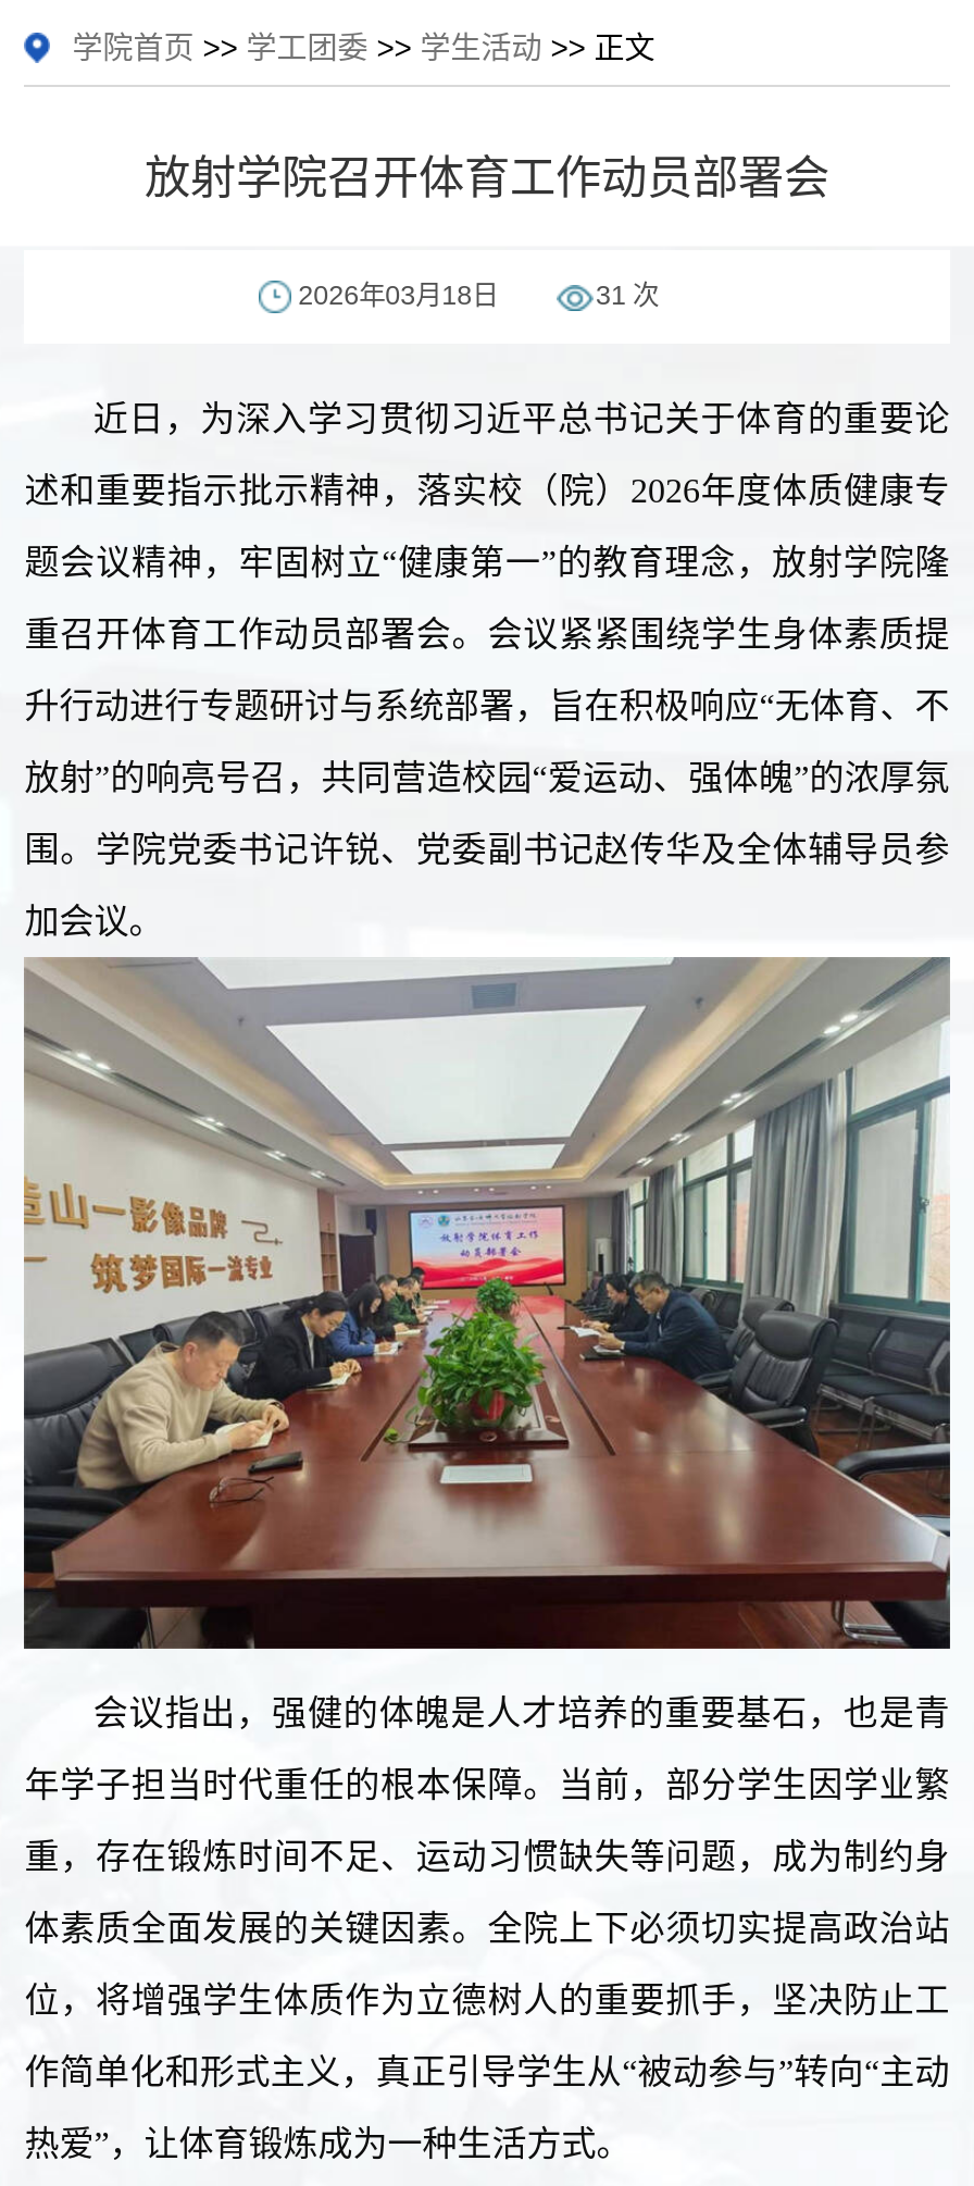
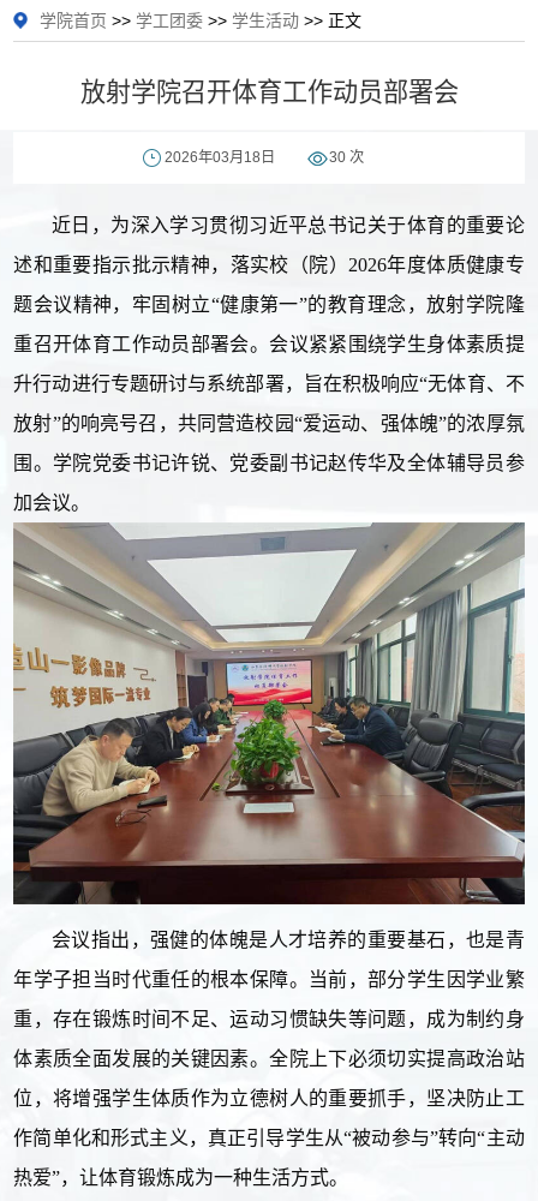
- 31次
+ 30次
